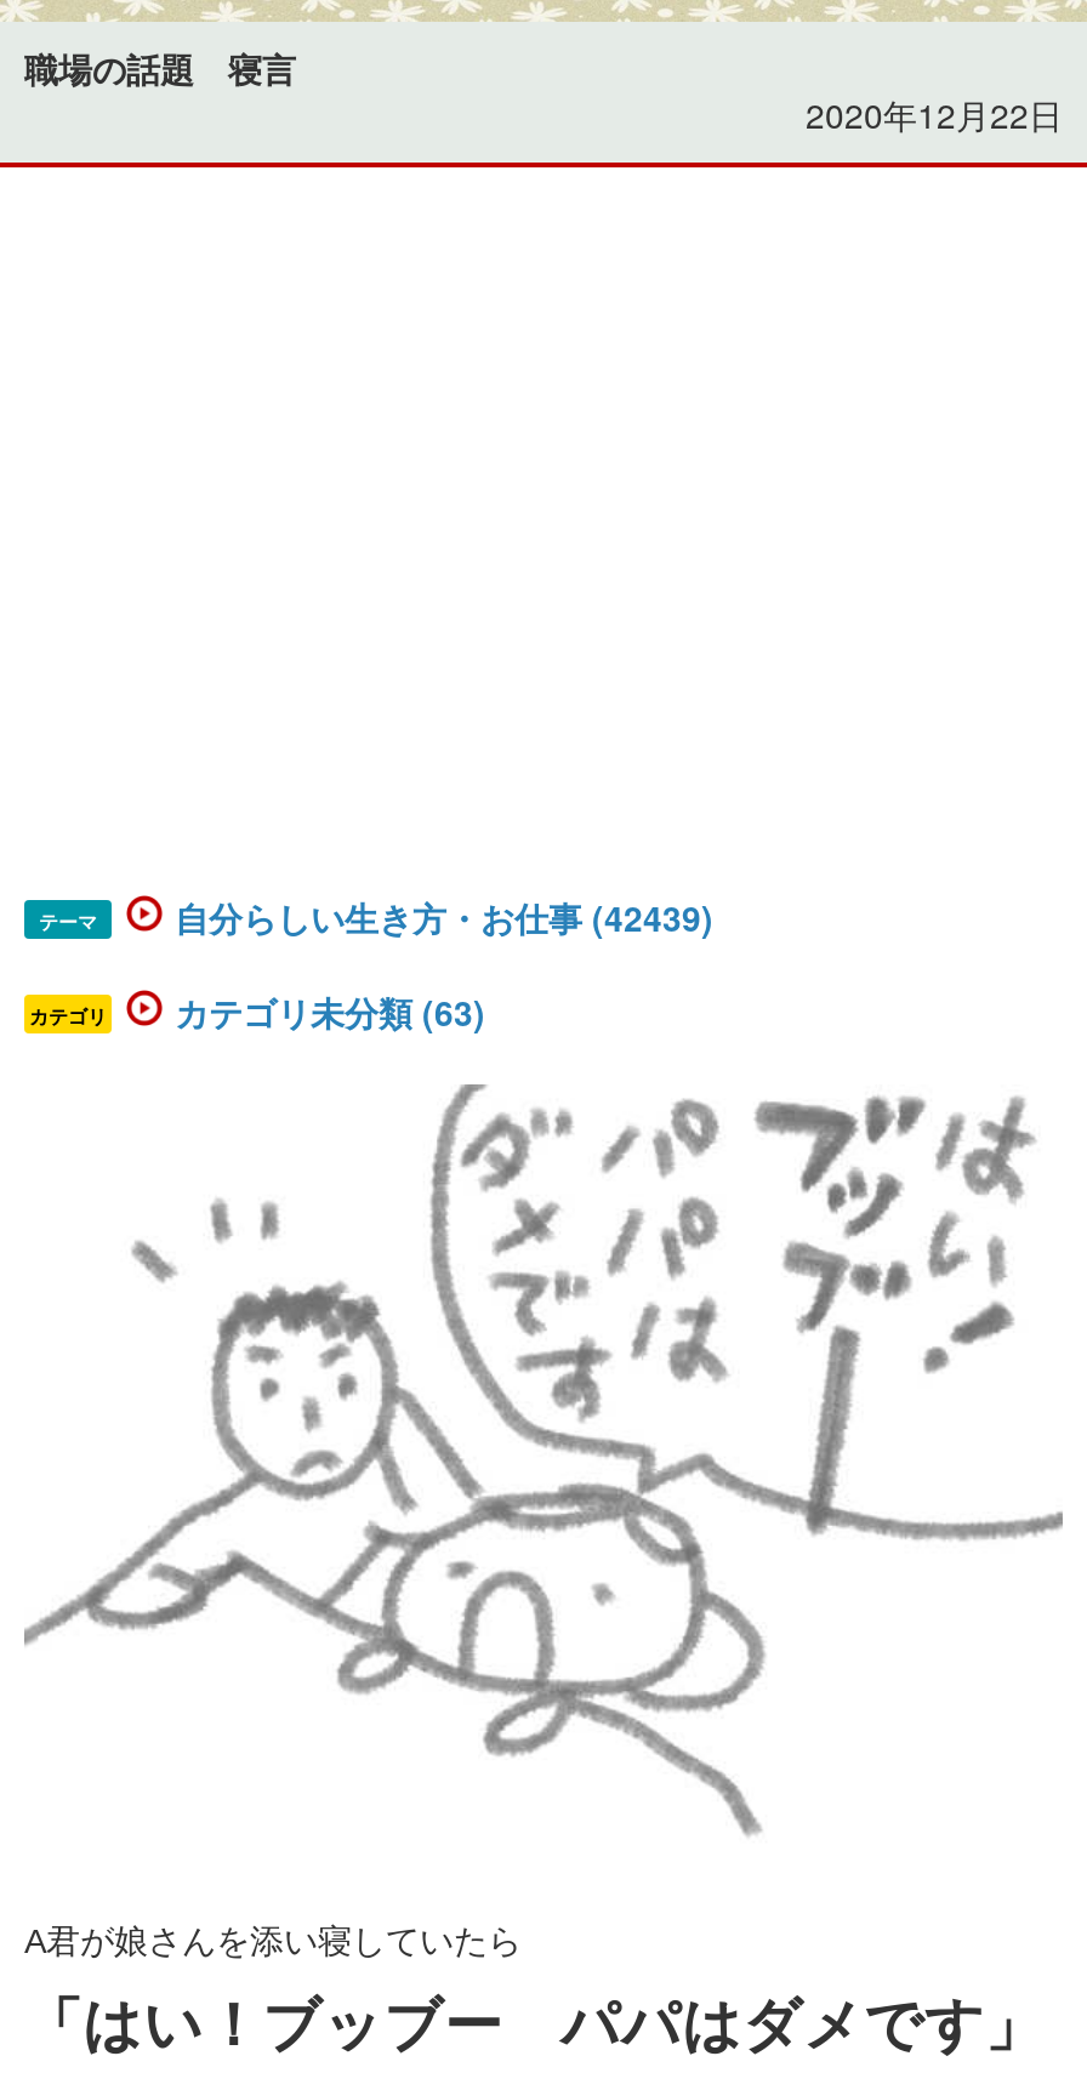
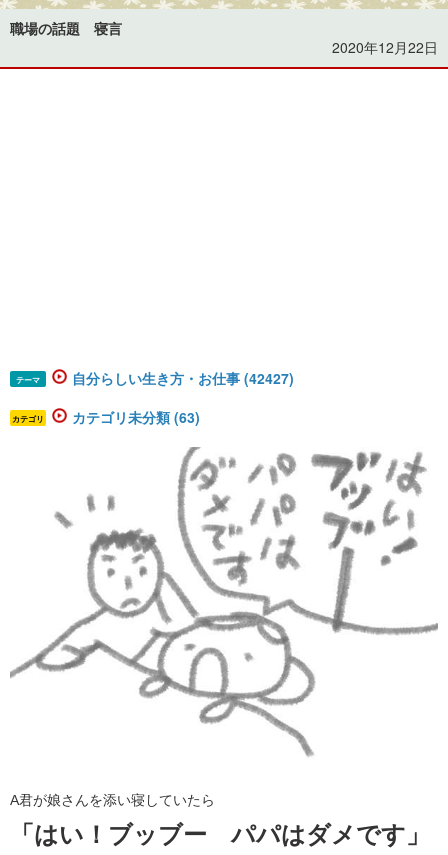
- 自分らしい生き方・お仕事 (42439)
+ 自分らしい生き方・お仕事 (42427)
